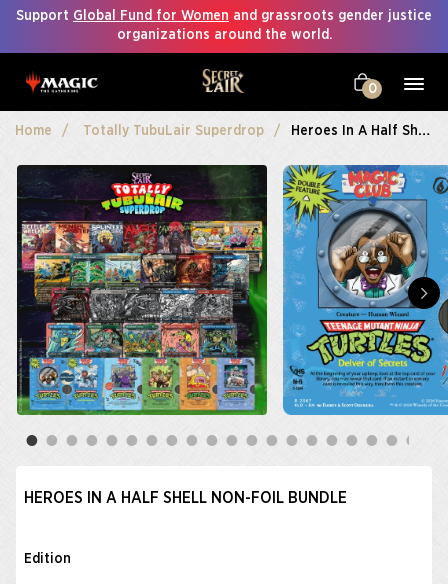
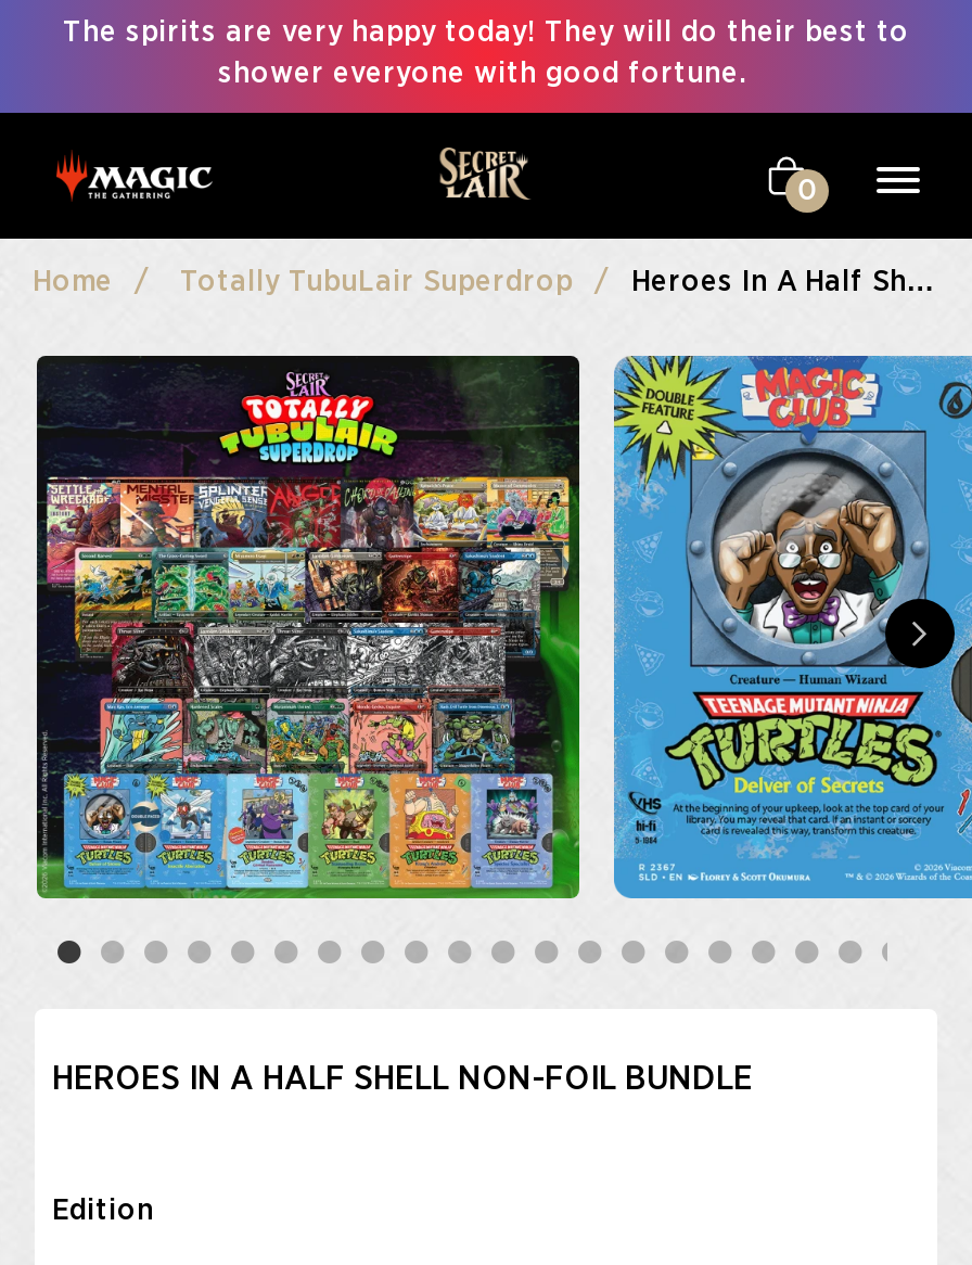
- Support Global Fund for Women and grassroots gender justice
- organizations around the world.
+ The spirits are very happy today! They will do their best to
+ shower everyone with good fortune.
